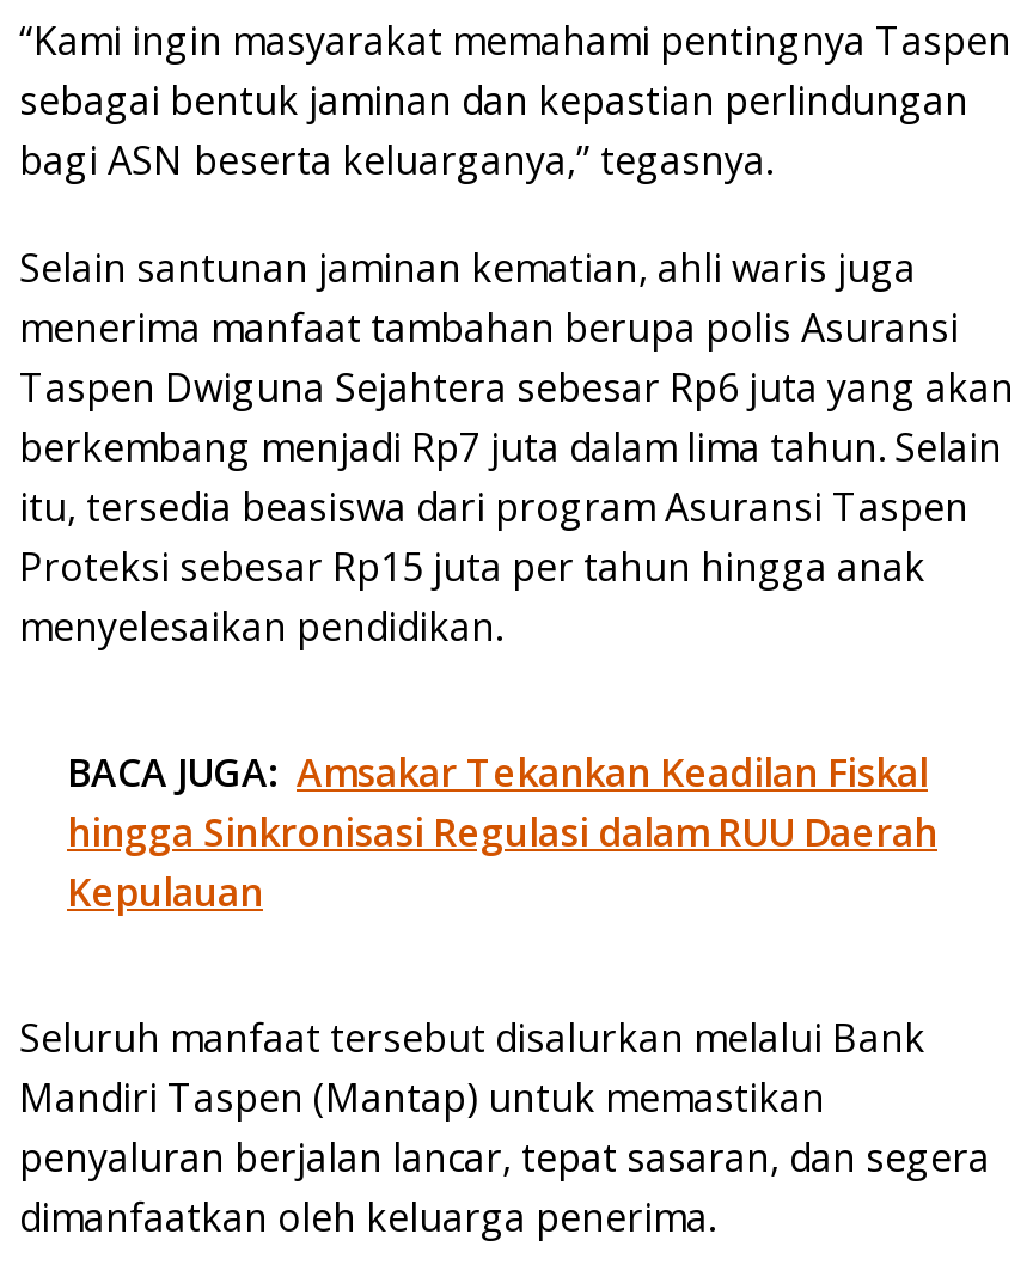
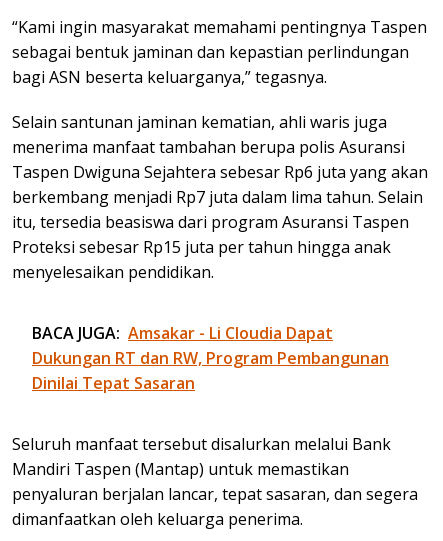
- BACA JUGA: Amsakar Tekankan Keadilan Fiskal
- hingga Sinkronisasi Regulasi dalam RUU Daerah
- Kepulauan
+ BACA JUGA: Amsakar - Li Cloudia Dapat
+ Dukungan RT dan RW, Program Pembangunan
+ Dinilai Tepat Sasaran
